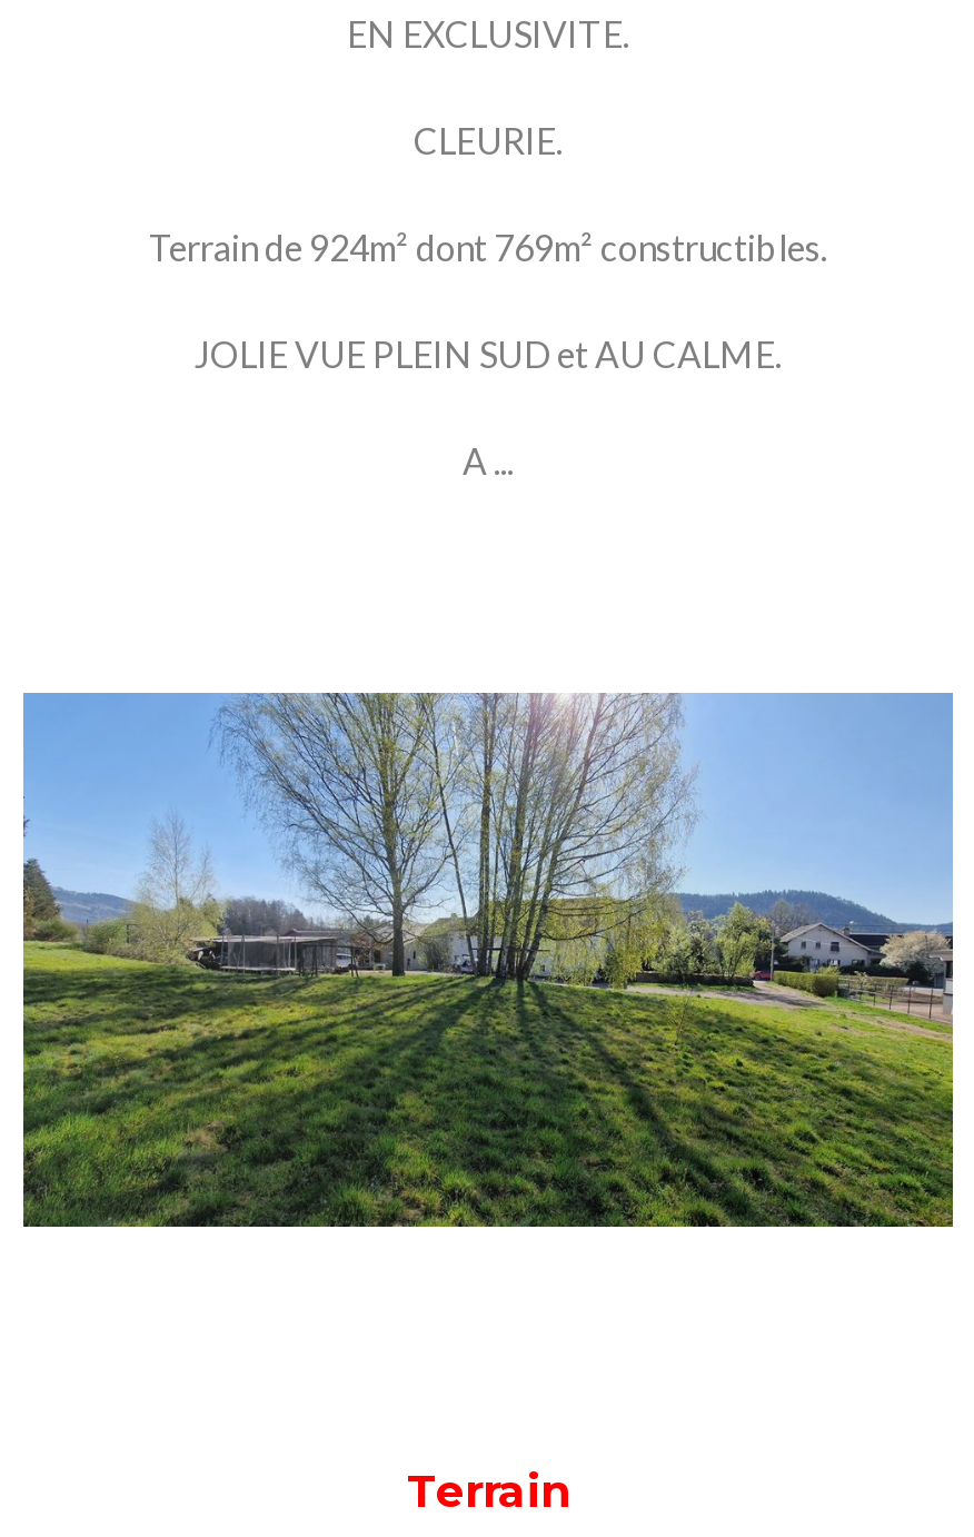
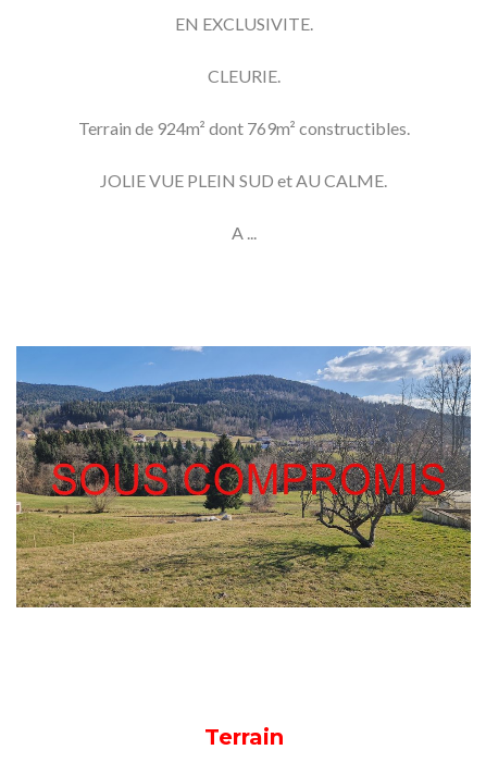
- [image]
+ [image]
